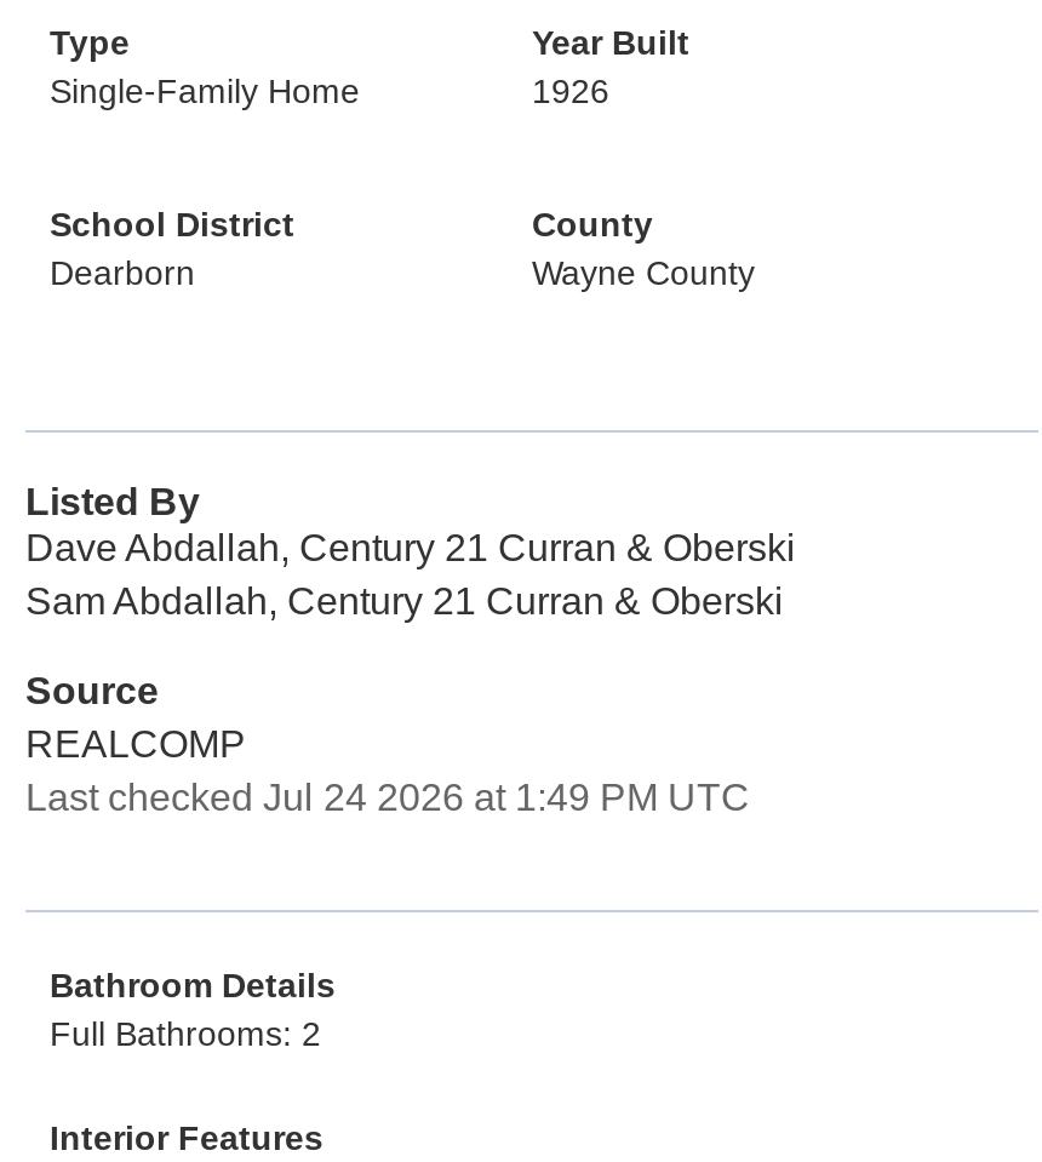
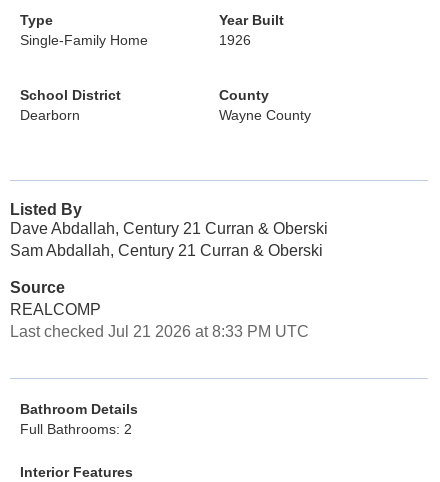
- Last checked Jul 24 2026 at 1:49 PM UTC
+ Last checked Jul 21 2026 at 8:33 PM UTC
